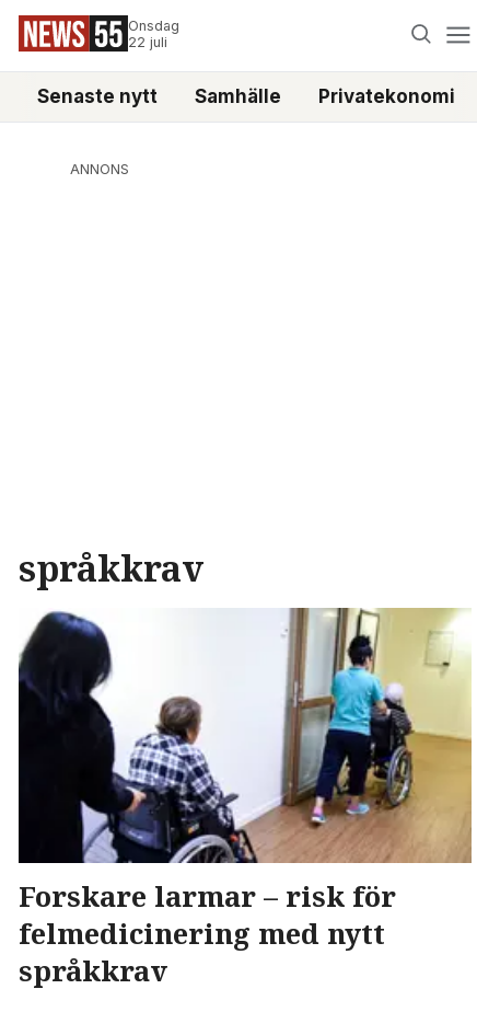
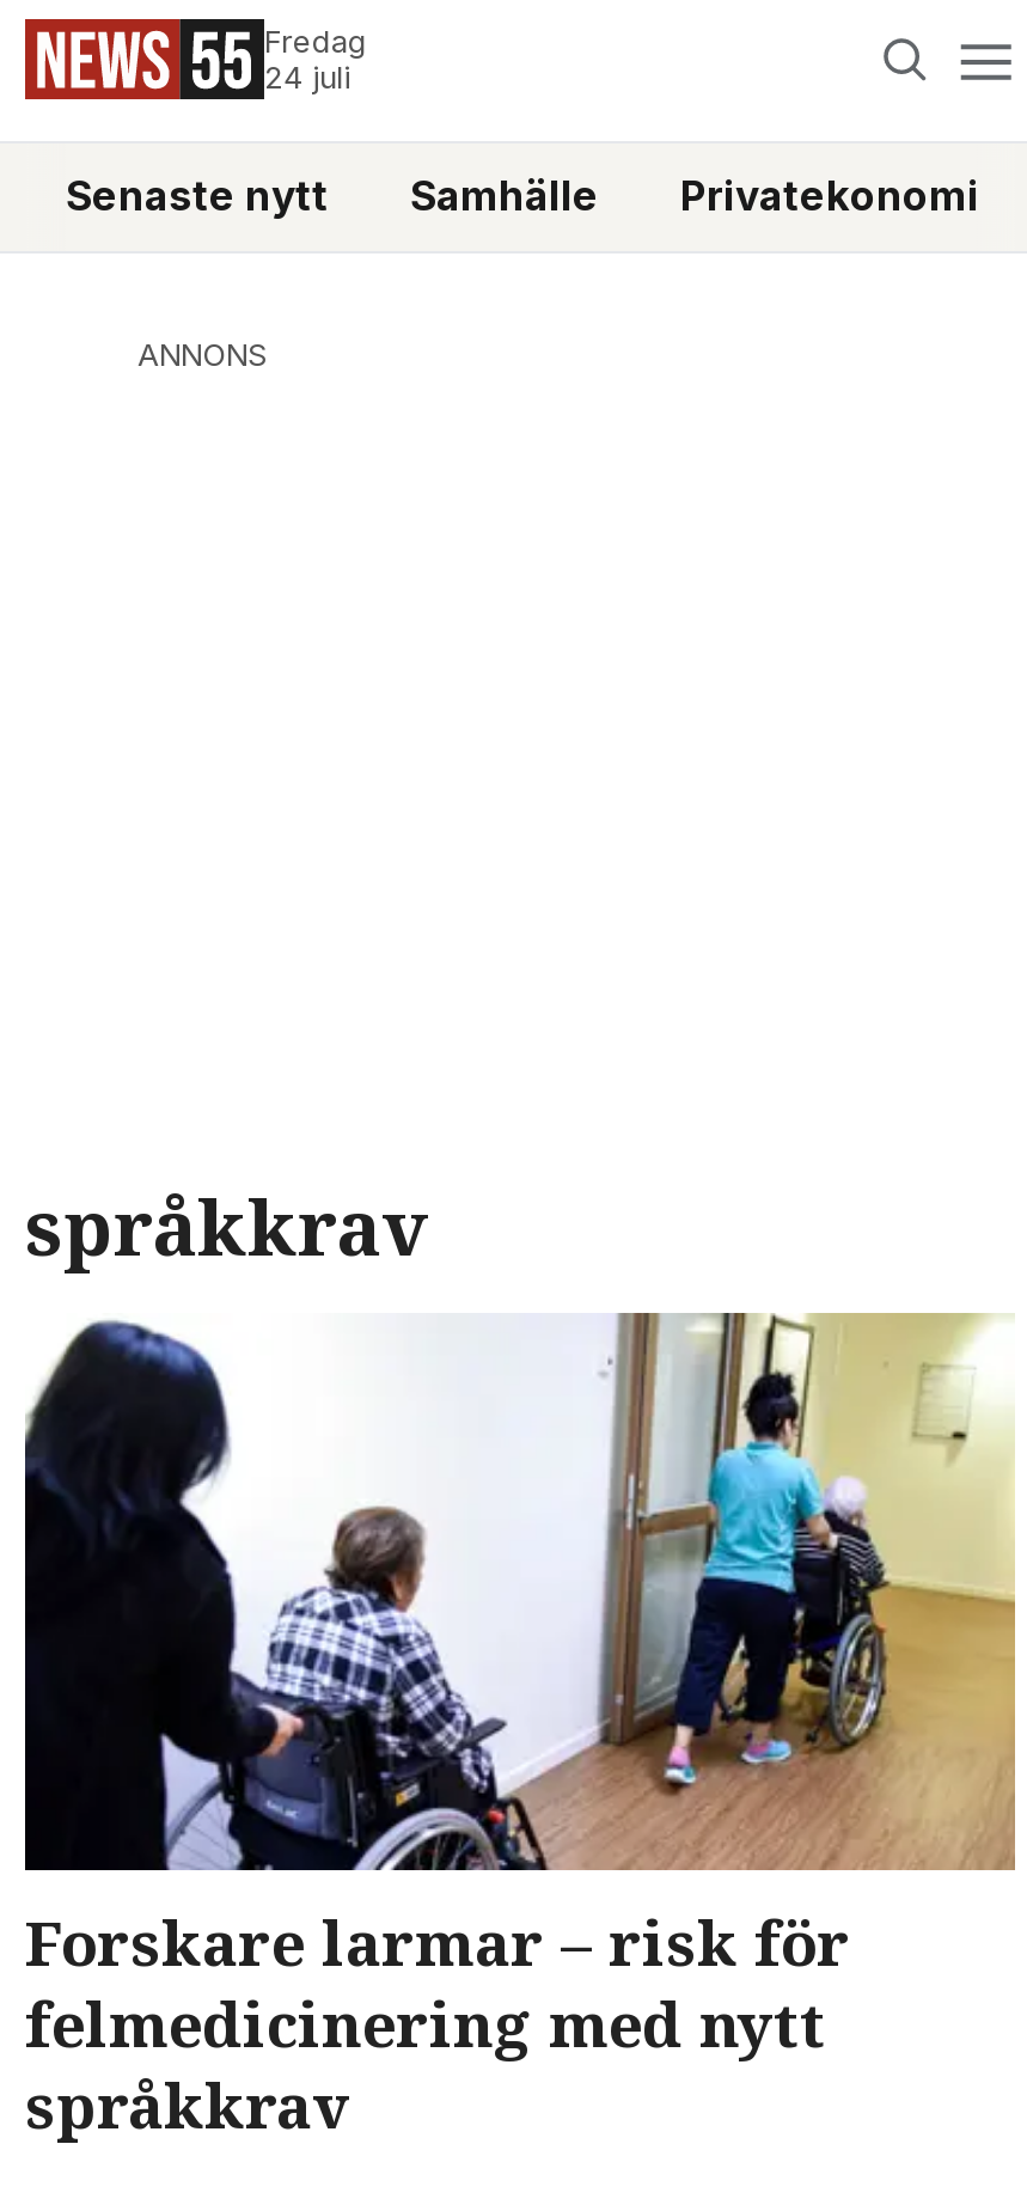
- Onsdag
- 22 juli
+ Fredag
+ 24 juli
